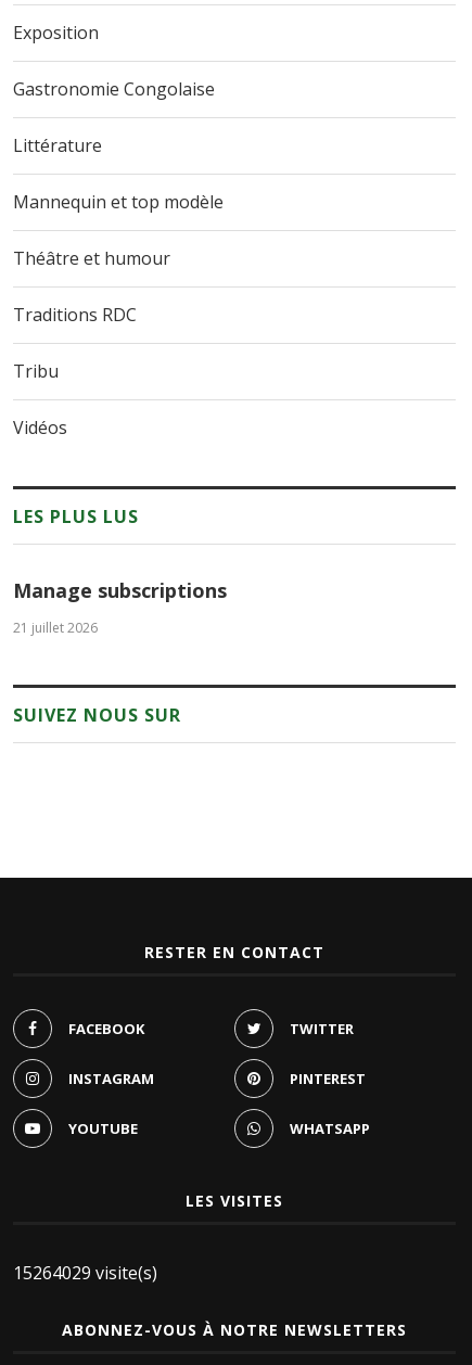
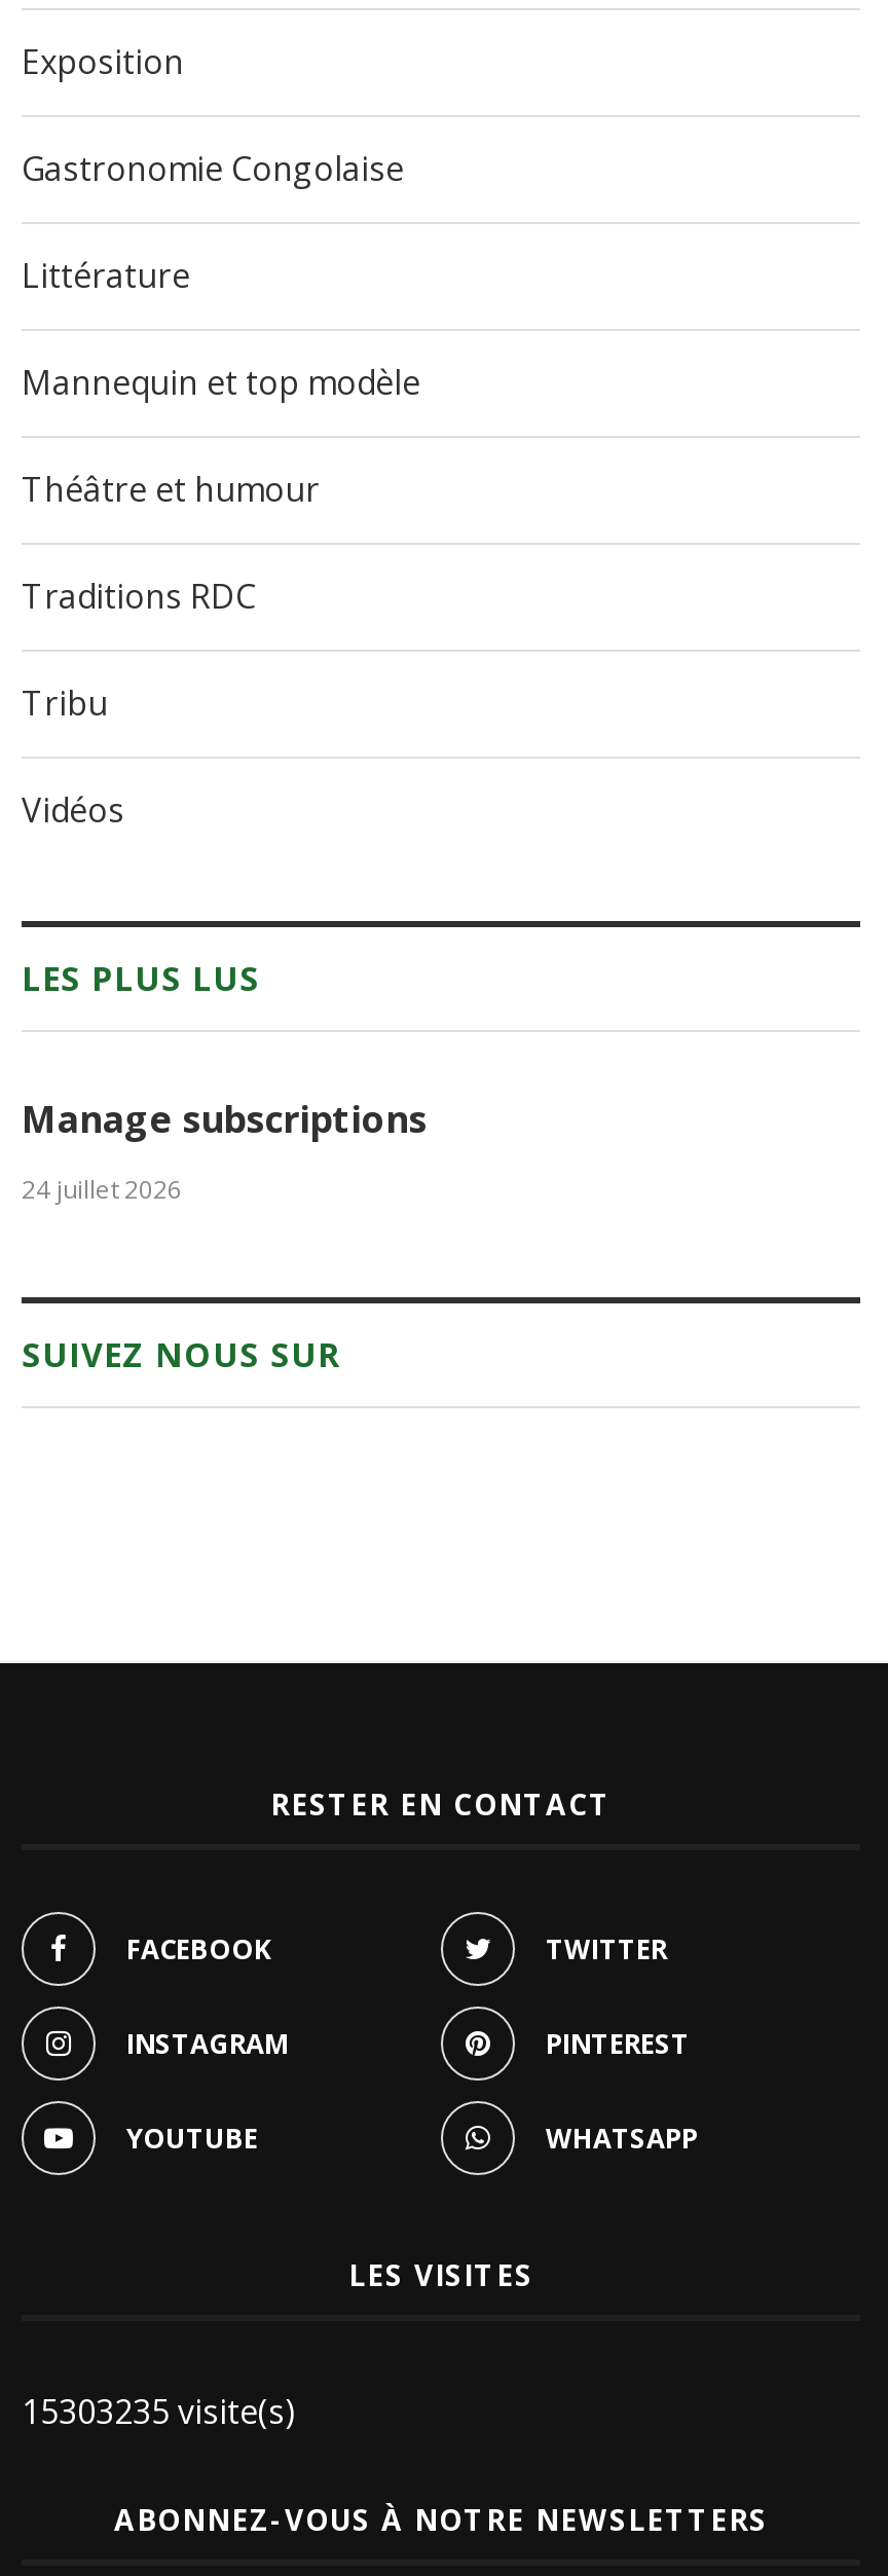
- 21 juillet 2026
+ 24 juillet 2026

- 15264029 visite(s)
+ 15303235 visite(s)
